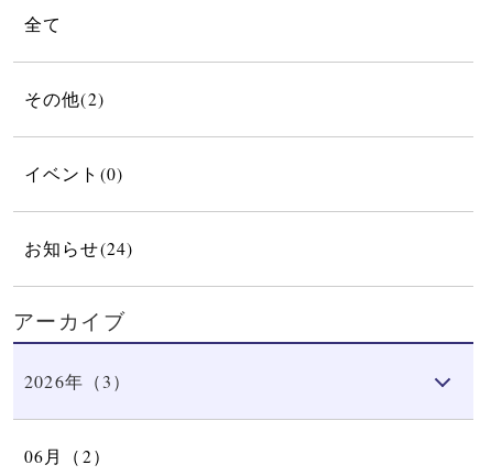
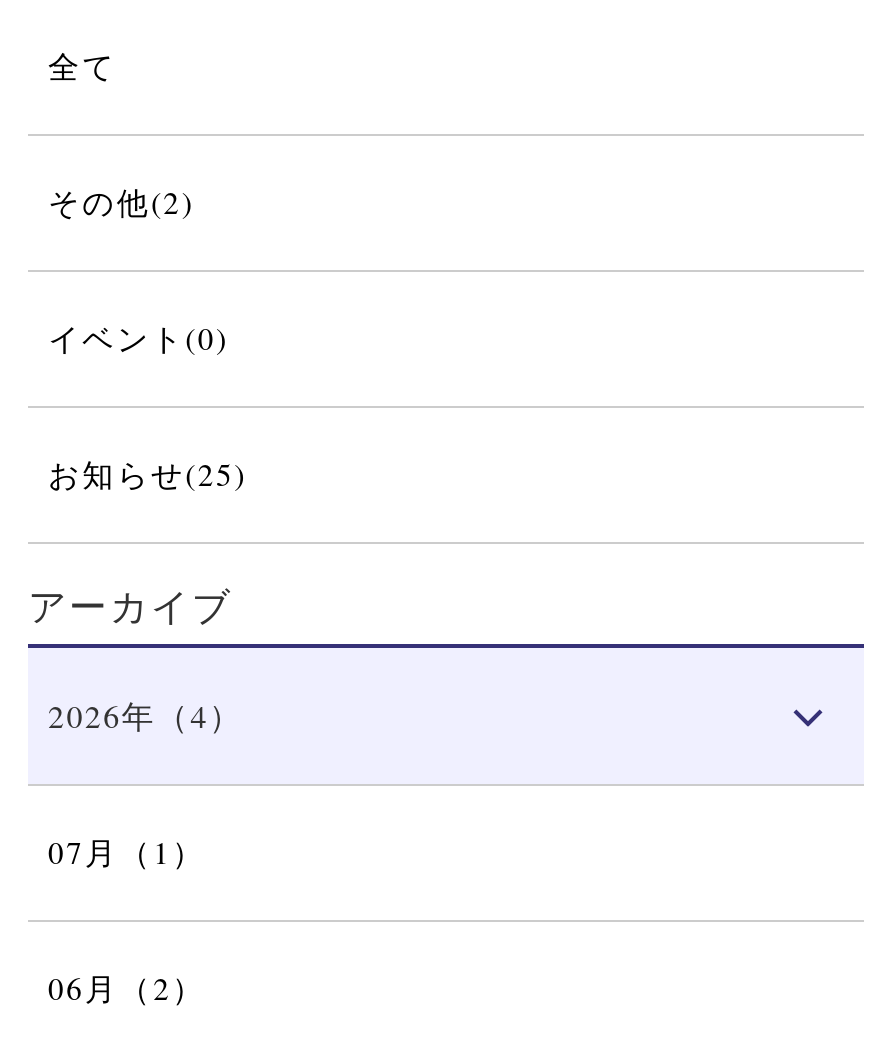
- お知らせ(24)
+ お知らせ(25)

- 2026年（3）
+ 2026年（4）
+ 07月（1）
